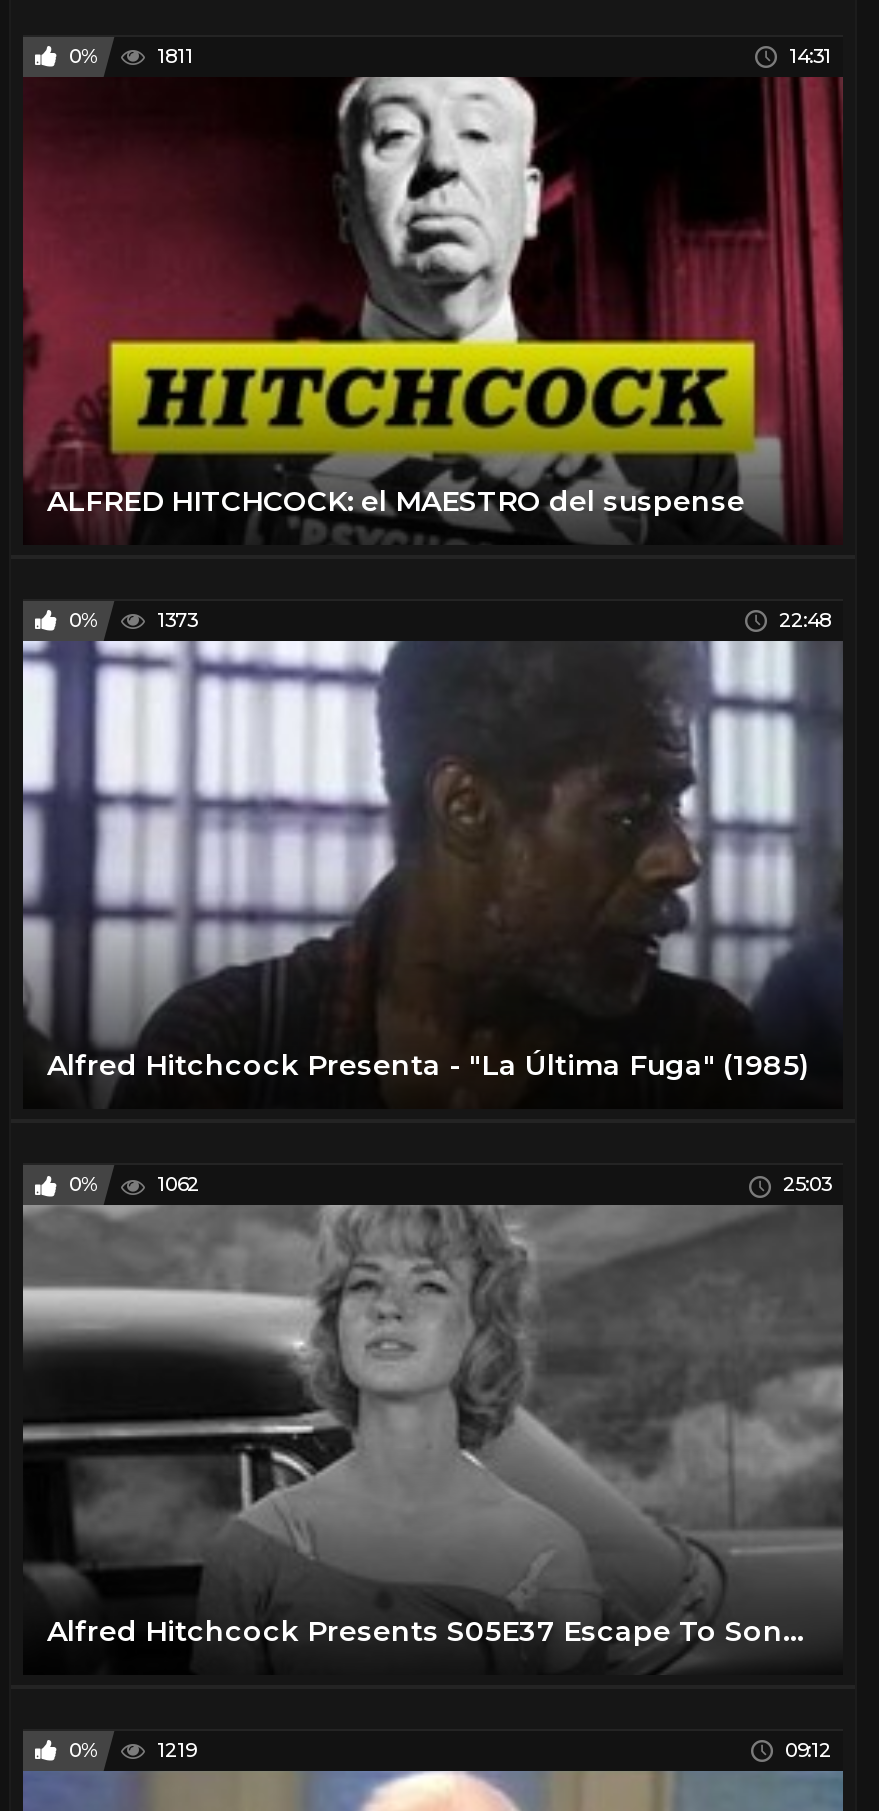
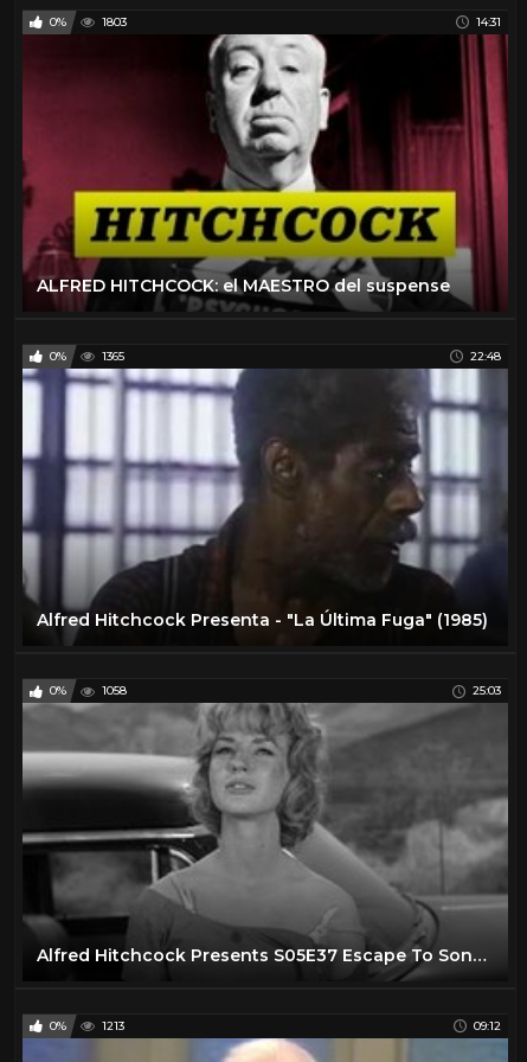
- 1811
+ 1803

- 1373
+ 1365

- 1062
+ 1058

- 1219
+ 1213
